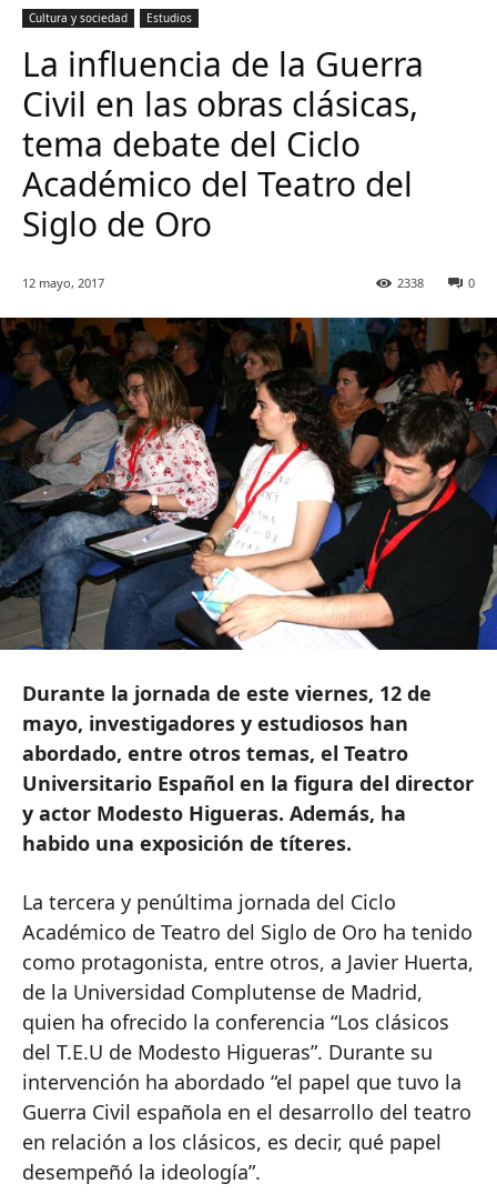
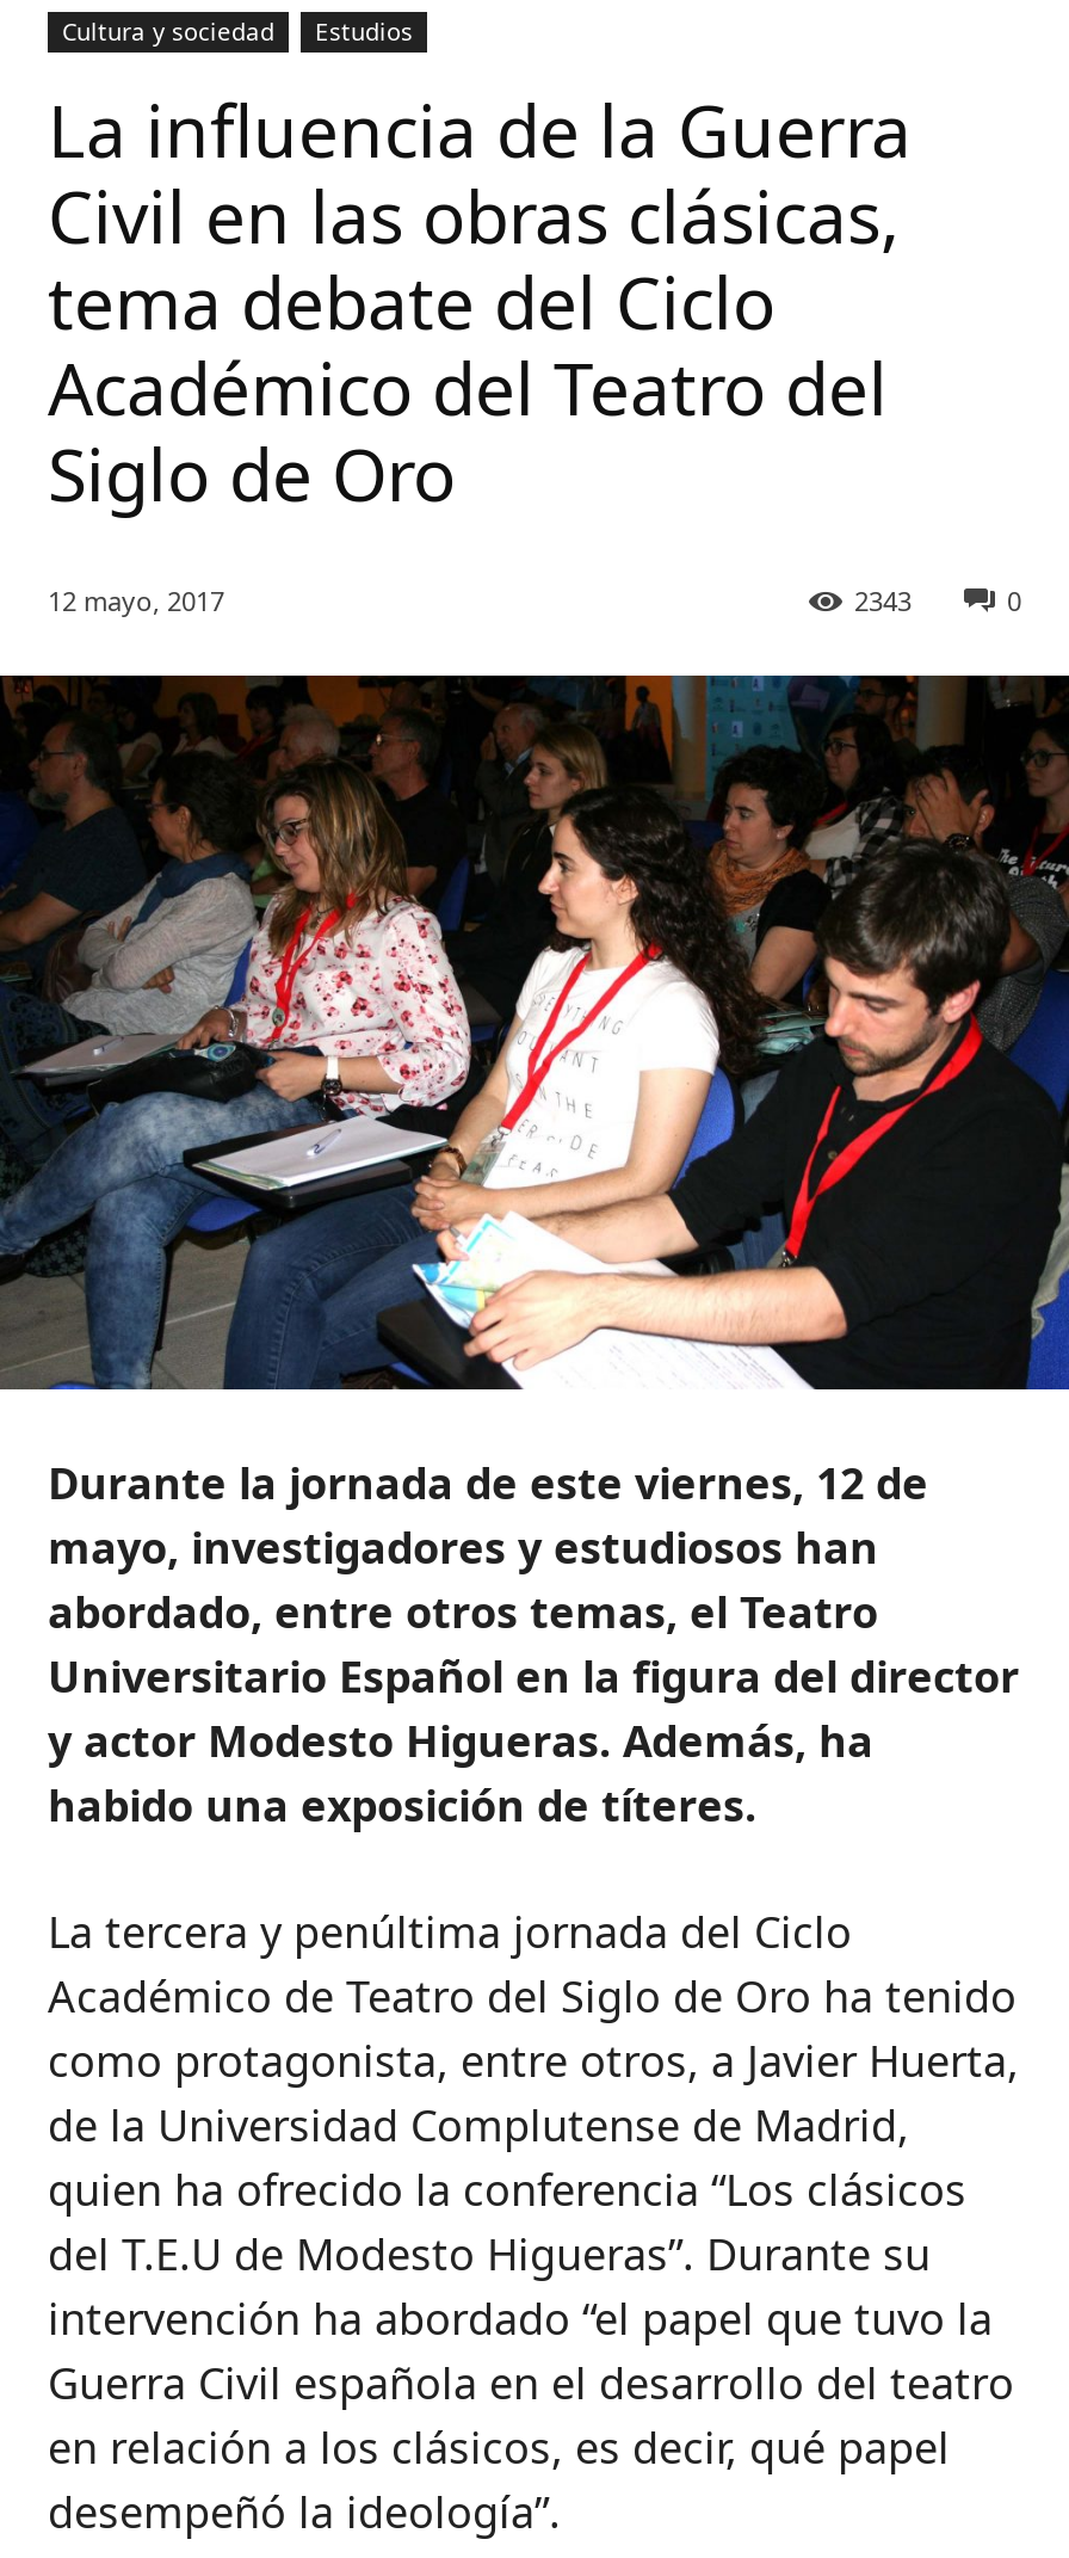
- 2338
+ 2343
